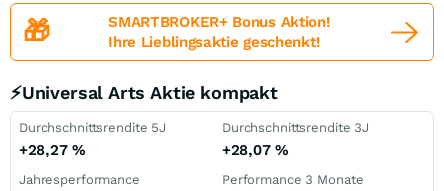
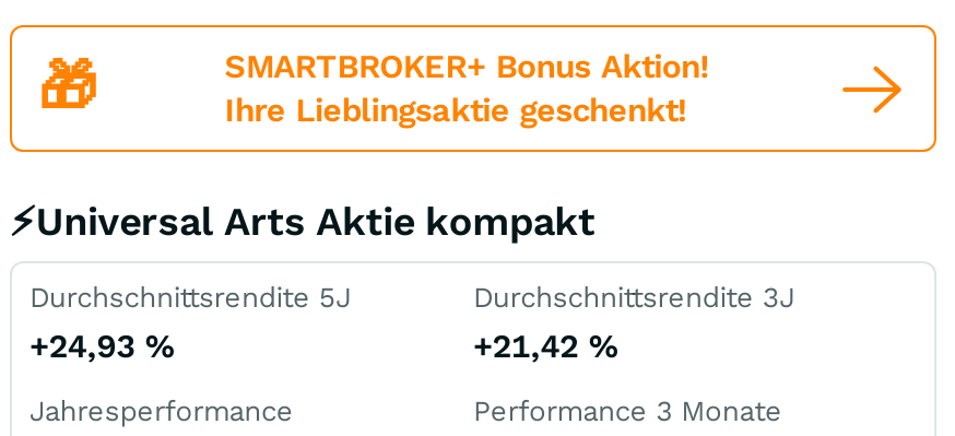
- +28,27%
+ +24,93%

- +28,07%
+ +21,42%
